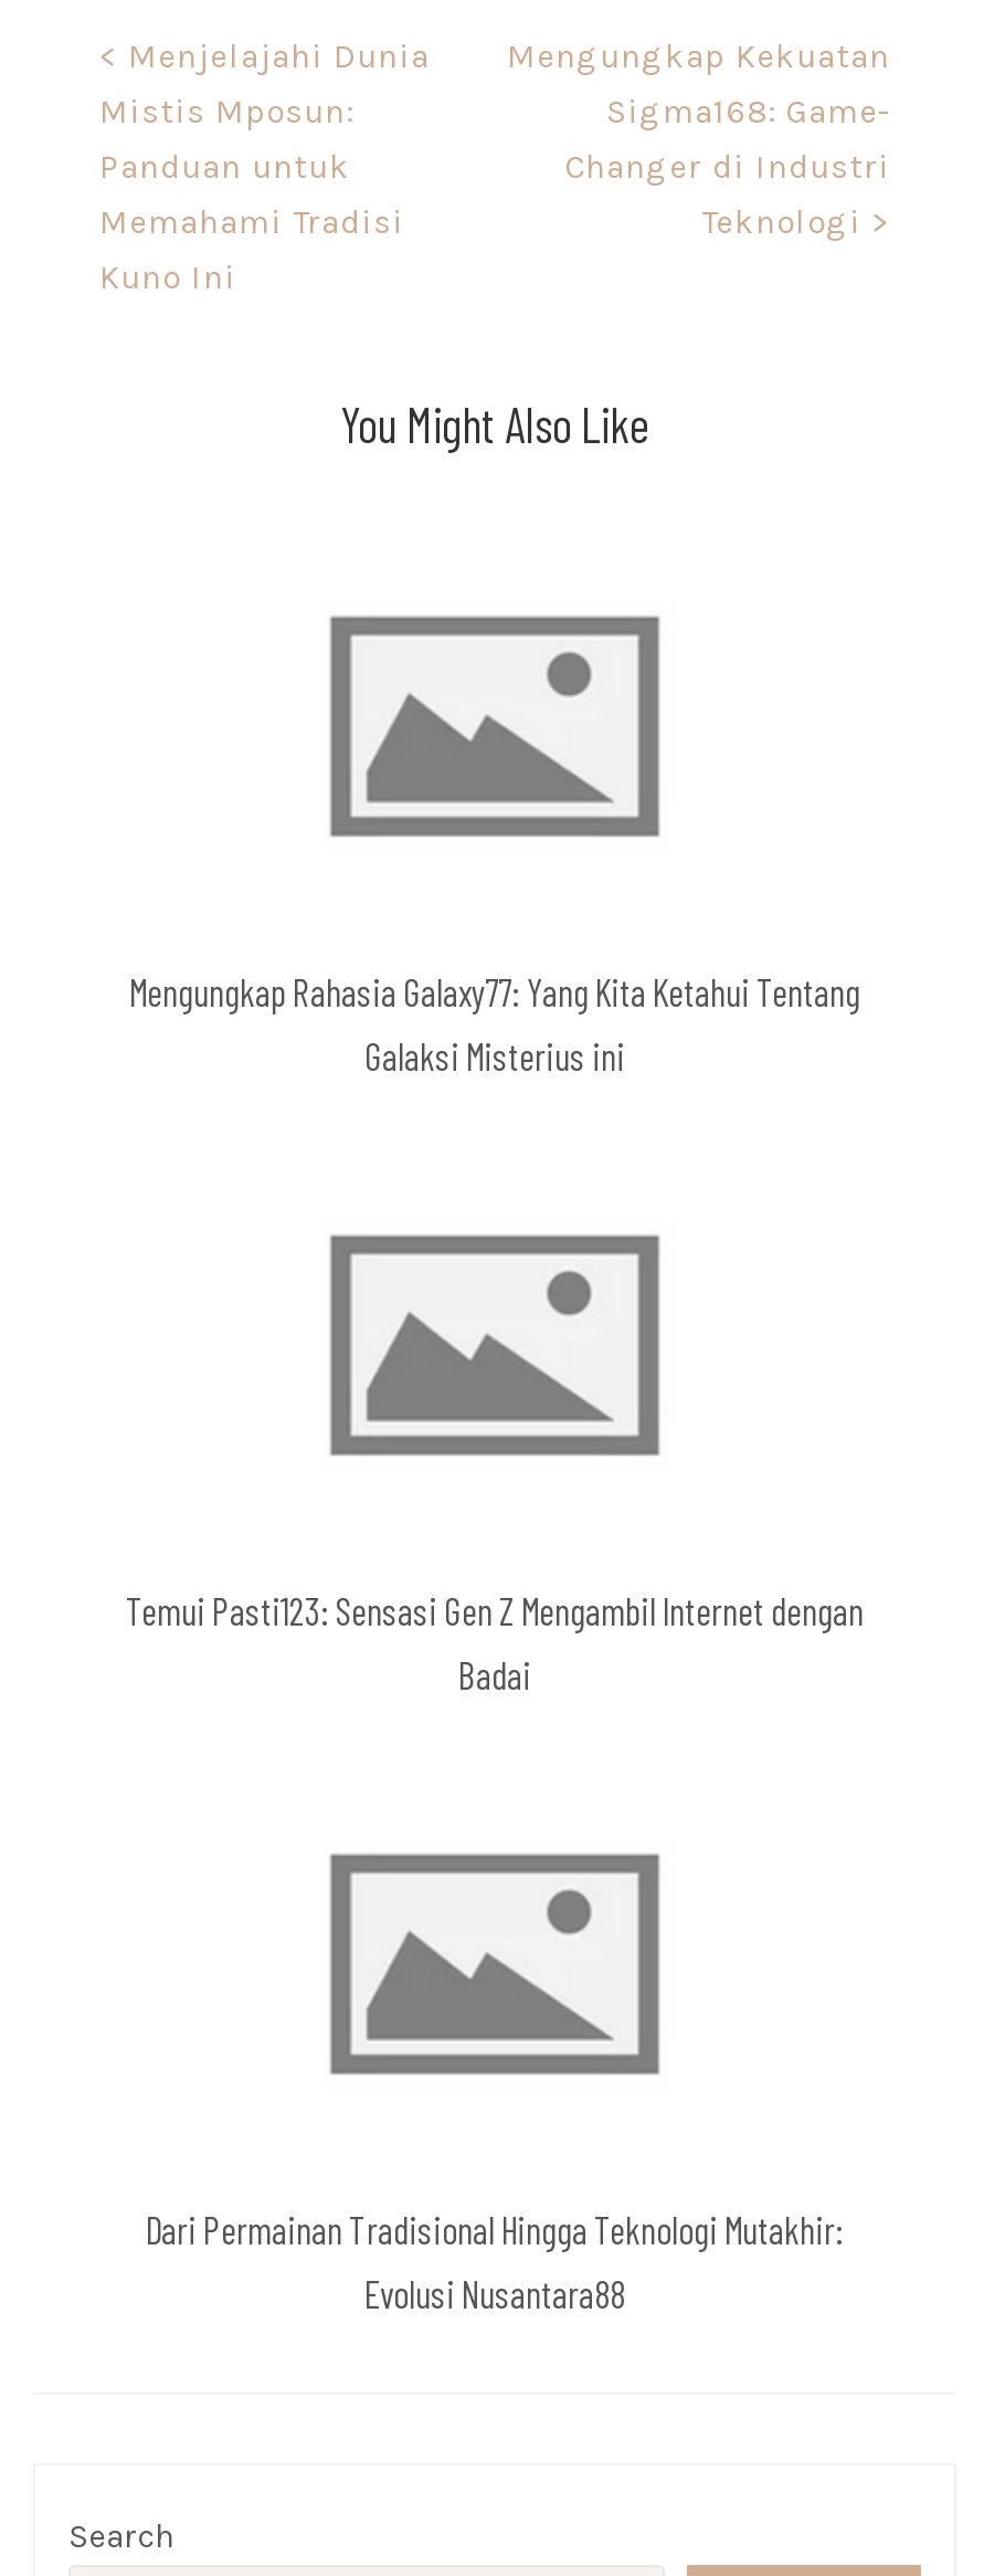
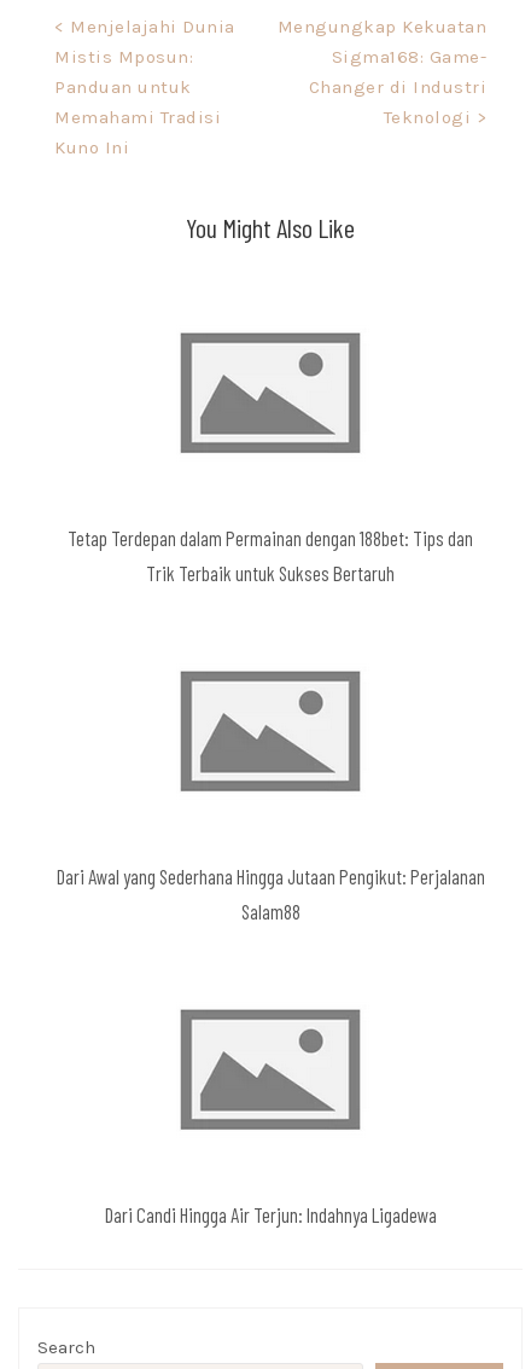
- Mengungkap Rahasia Galaxy77: Yang Kita Ketahui Tentang
- Galaksi Misterius ini
+ Tetap Terdepan dalam Permainan dengan 188bet: Tips dan
+ Trik Terbaik untuk Sukses Bertaruh

- Temui Pasti123: Sensasi Gen Z Mengambil Internet dengan
- Badai
+ Dari Awal yang Sederhana Hingga Jutaan Pengikut: Perjalanan
+ Salam88

- Dari Permainan Tradisional Hingga Teknologi Mutakhir:
- Evolusi Nusantara88
+ Dari Candi Hingga Air Terjun: Indahnya Ligadewa
